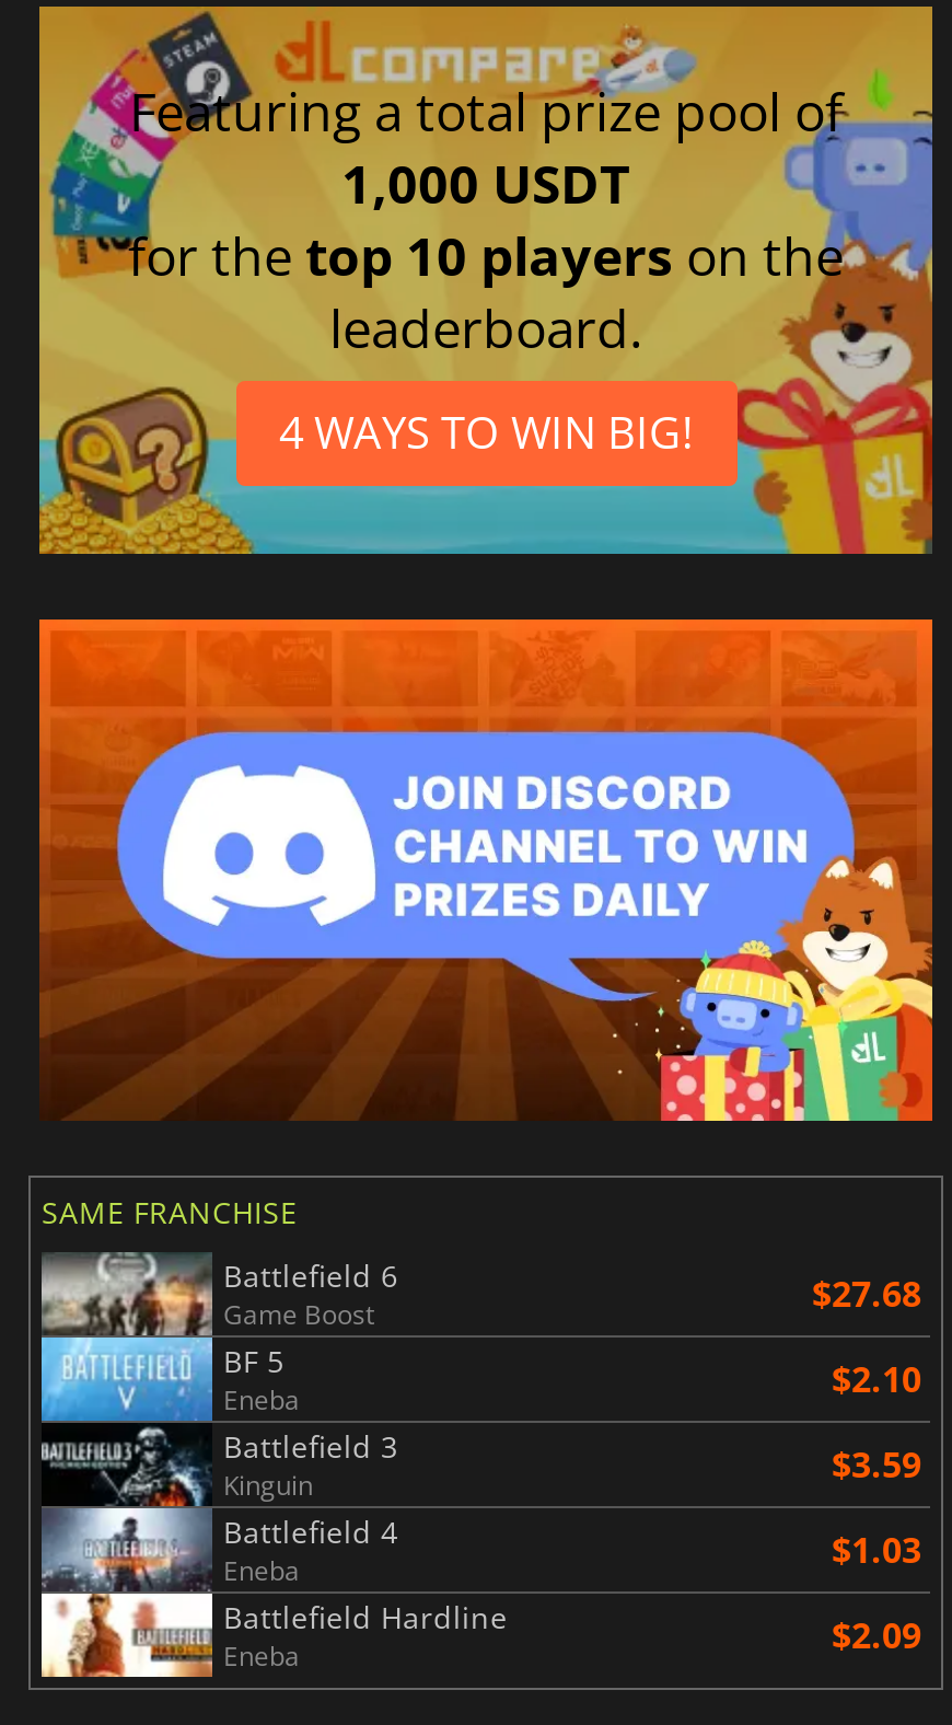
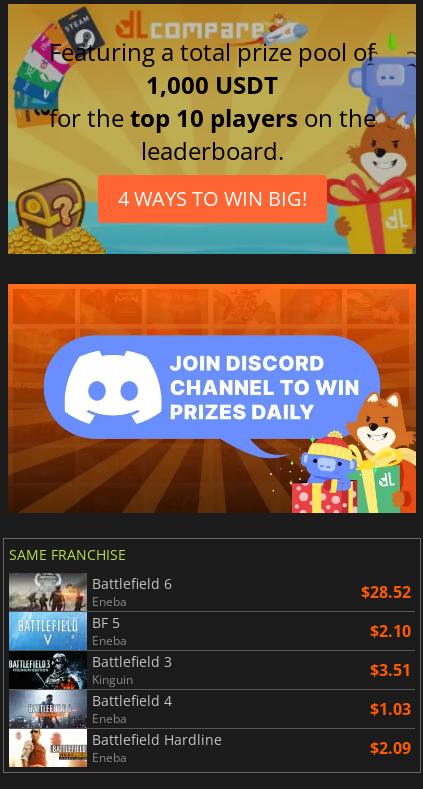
- Game Boost
- $27.68
+ Eneba
+ $28.52

- $3.59
+ $3.51
